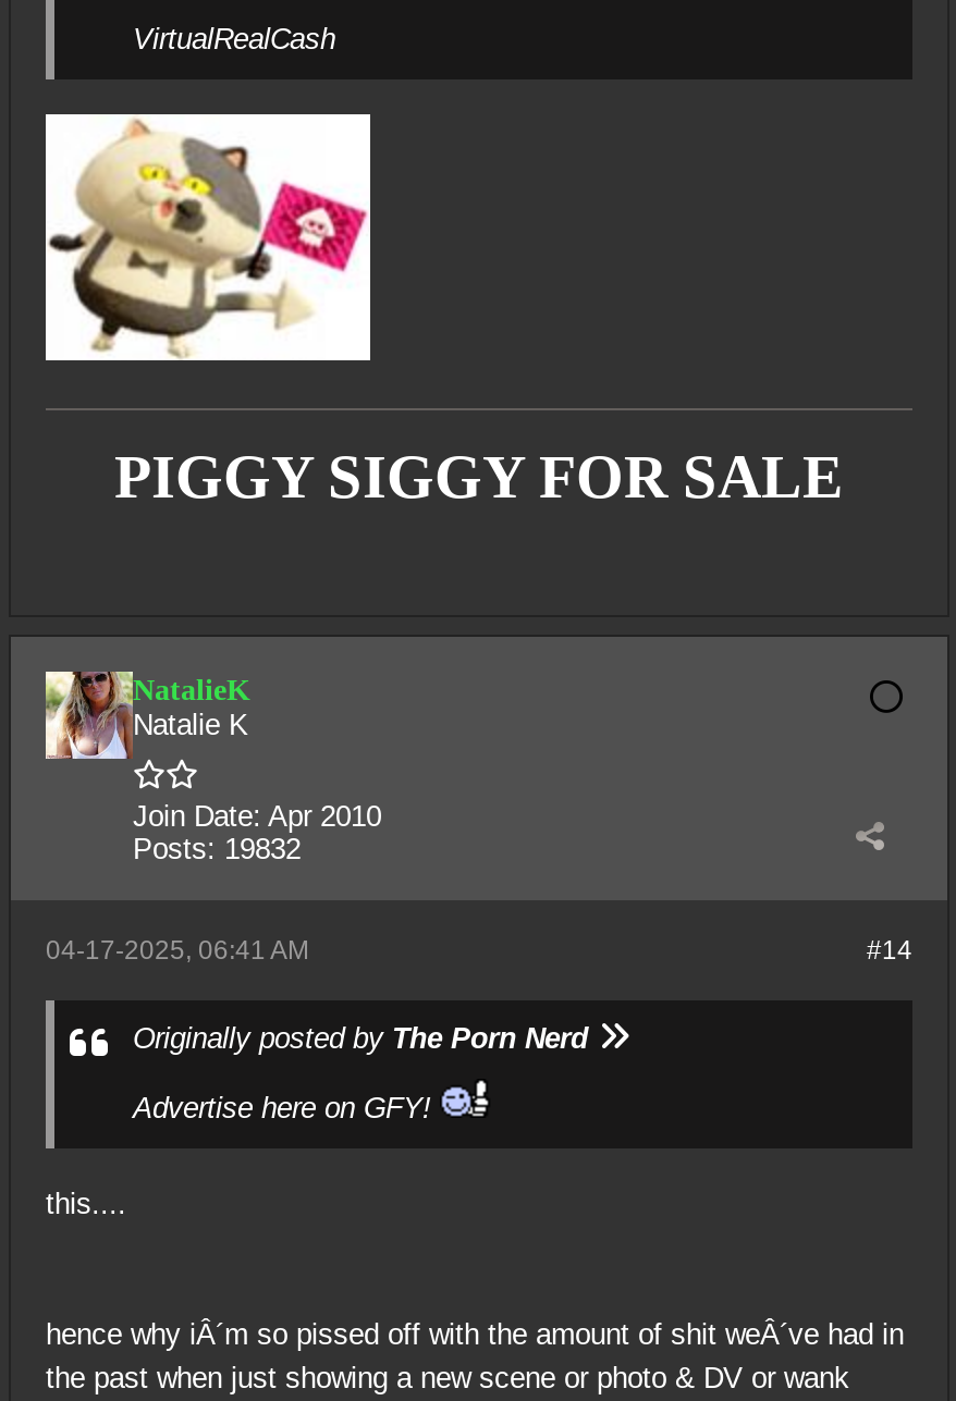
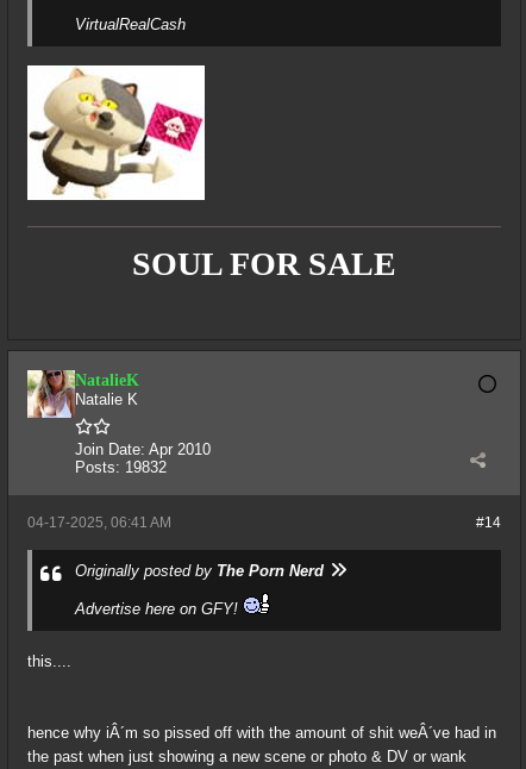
- PIGGY SIGGY FOR SALE
+ SOUL FOR SALE
